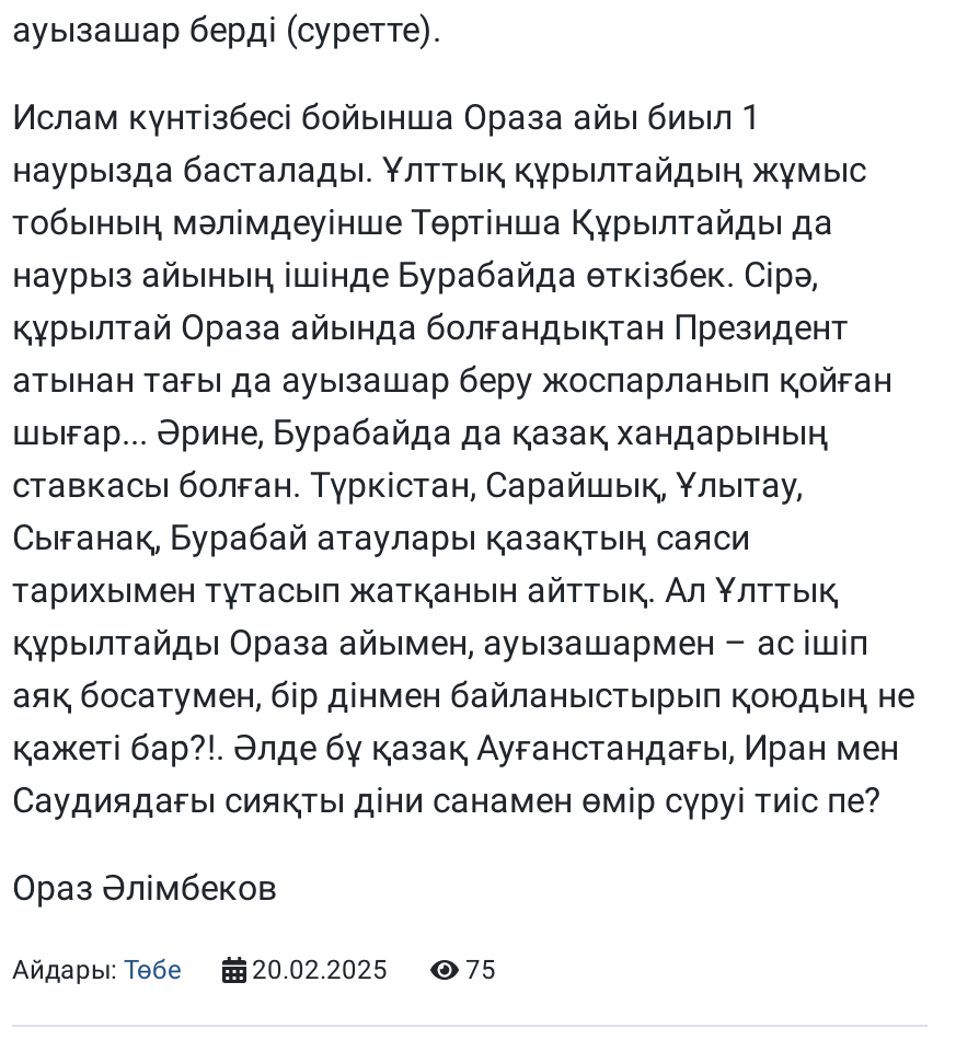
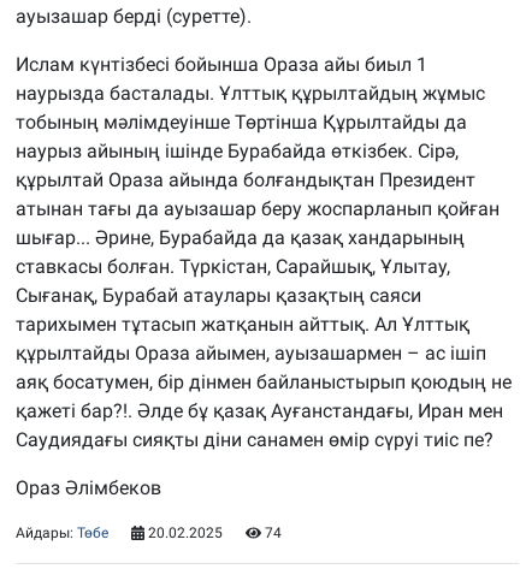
- 75
+ 74
